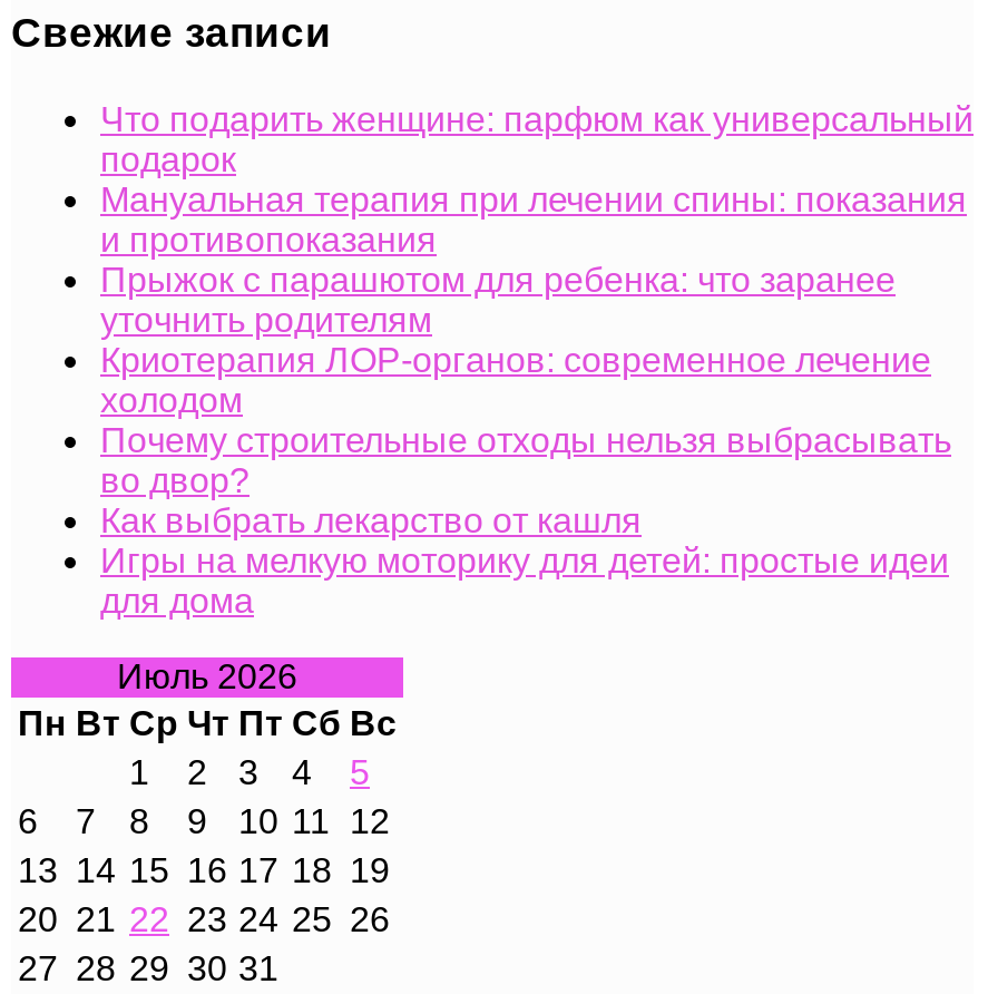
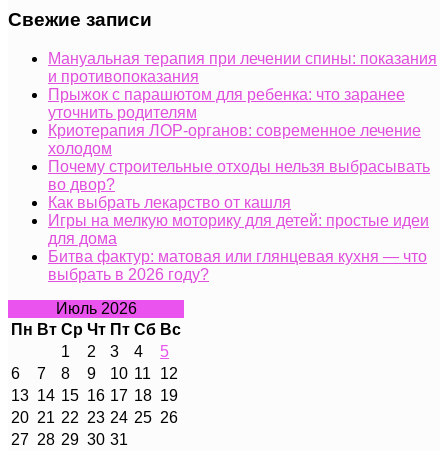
- Что подарить женщине: парфюм как универсальный
- подарок

moved up: Мануальная терапия при лечении спины: показания | и противопоказания | Прыжок с парашютом для ребенка: что заранее | ... | Игры на мелкую моторику для детей: простые идеи | для дома

+ Битва фактур: матовая или глянцевая кухня — что
+ выбрать в 2026 году?
